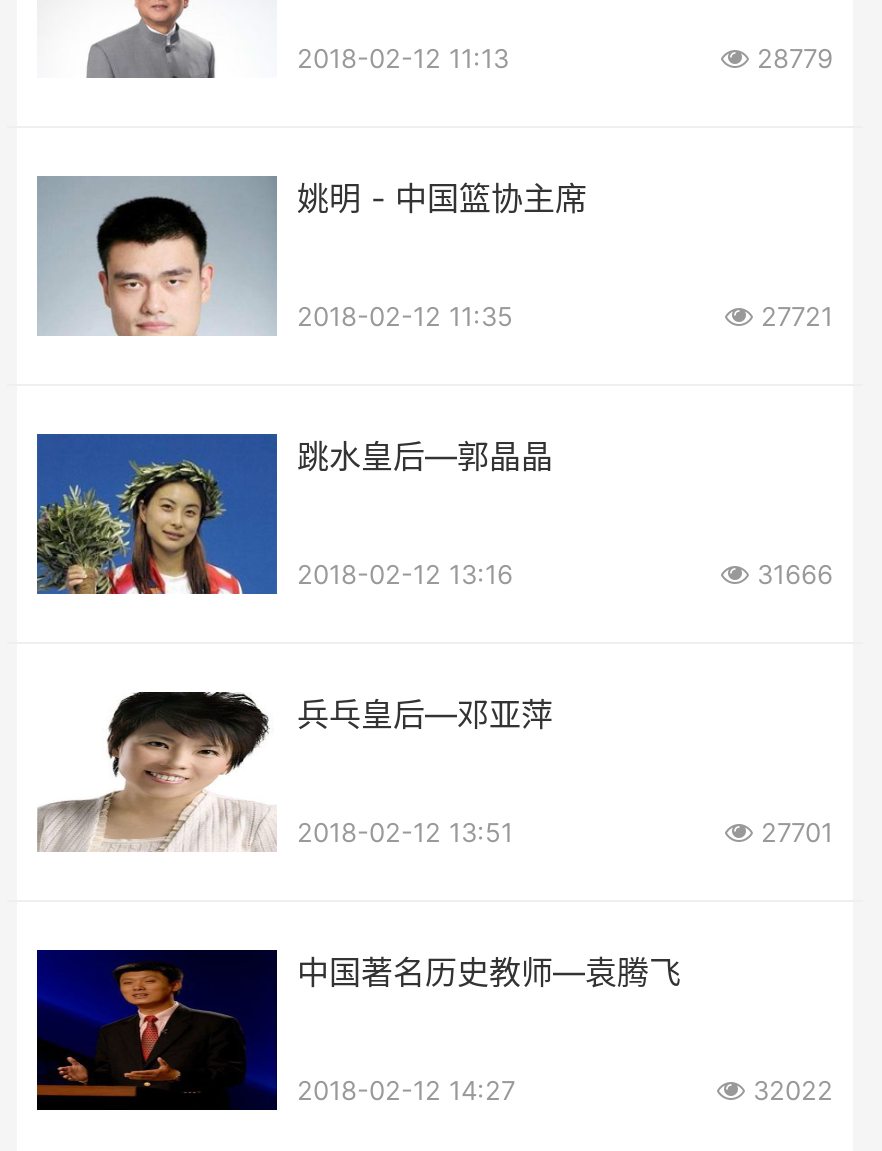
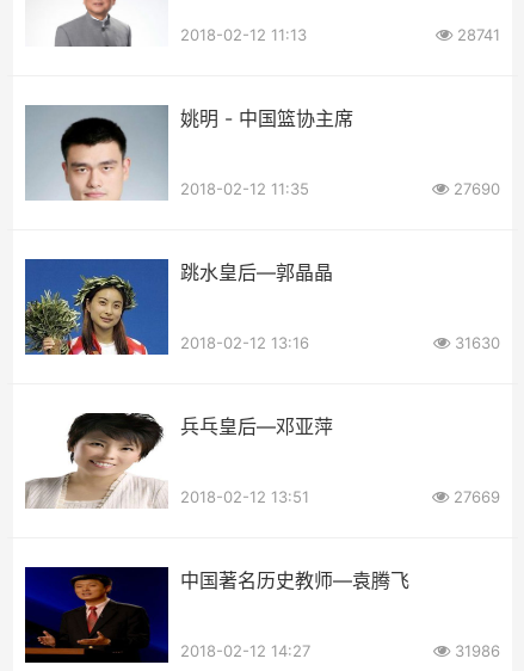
- 28779
+ 28741

- 27721
+ 27690

- 31666
+ 31630

- 27701
+ 27669

- 32022
+ 31986
